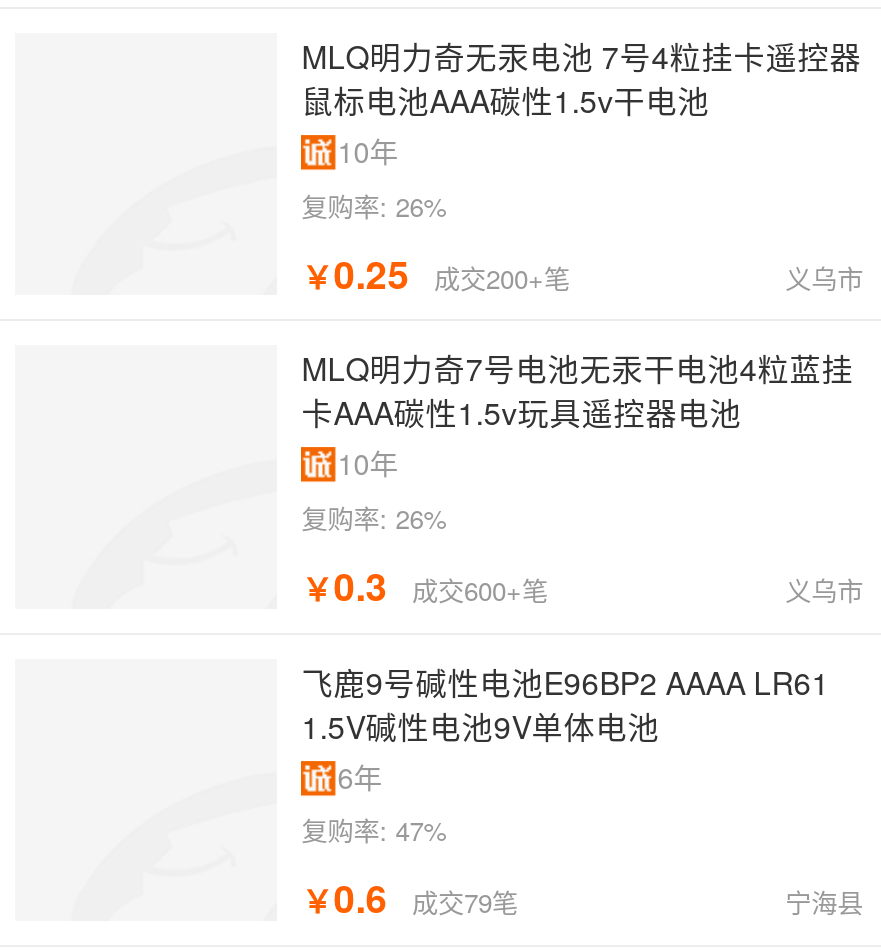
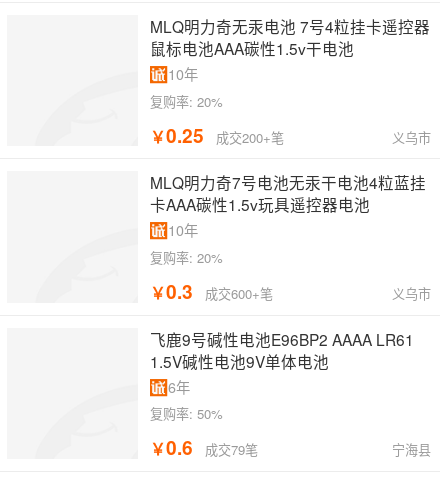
- 复购率: 26%
+ 复购率: 20%

- 复购率: 26%
+ 复购率: 20%

- 复购率: 47%
+ 复购率: 50%
